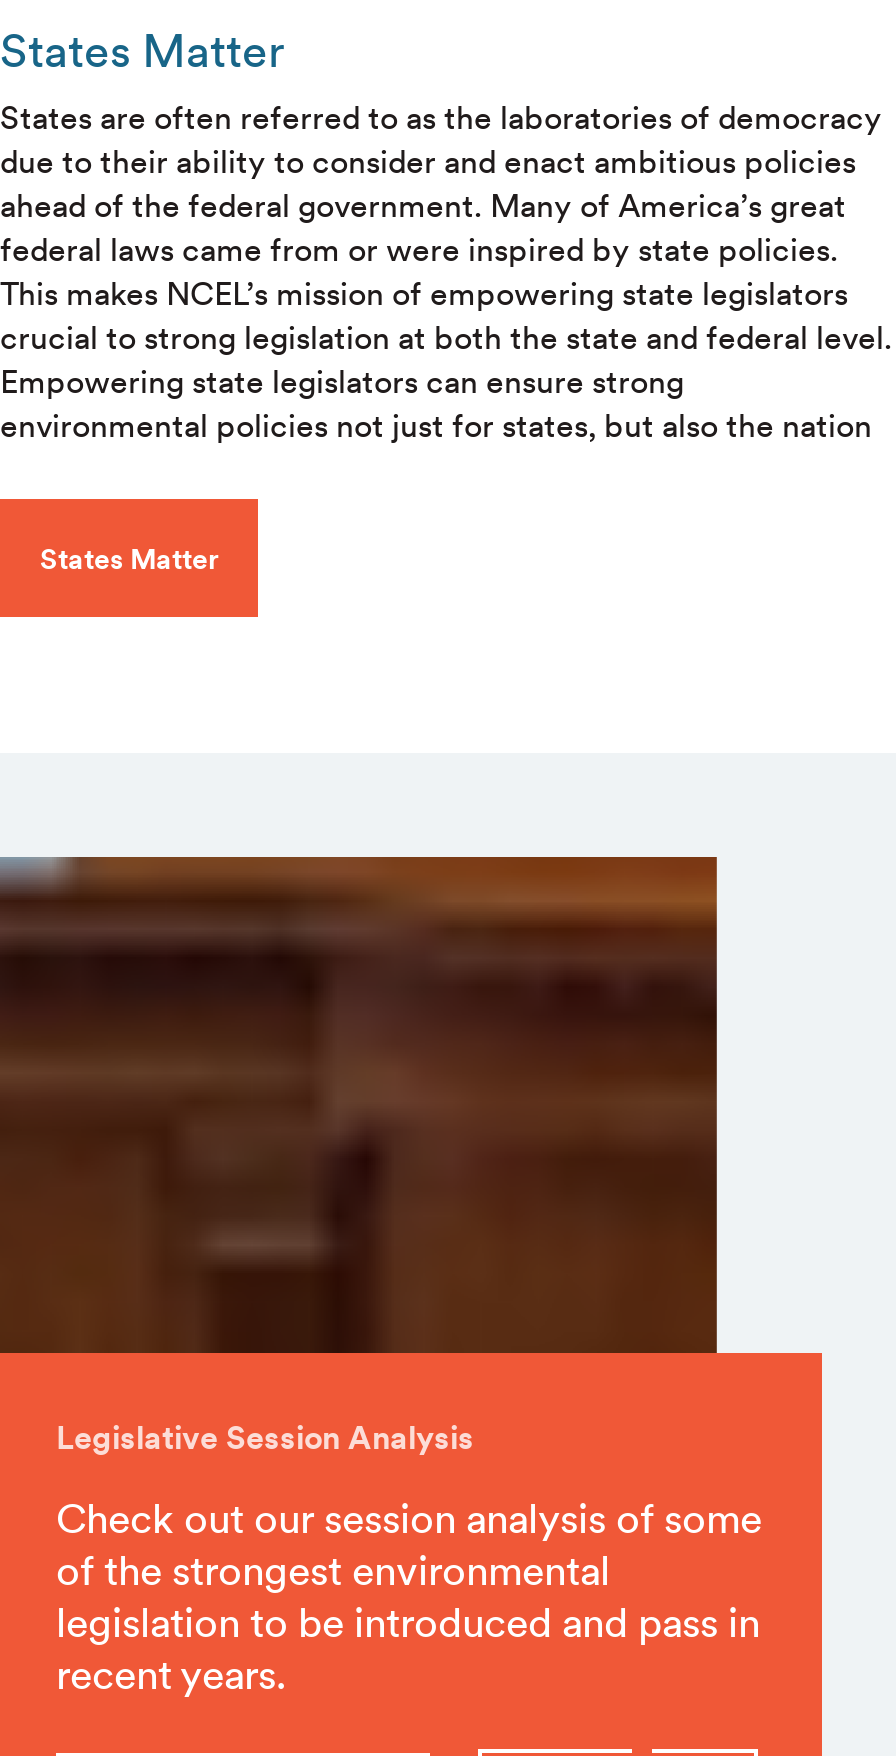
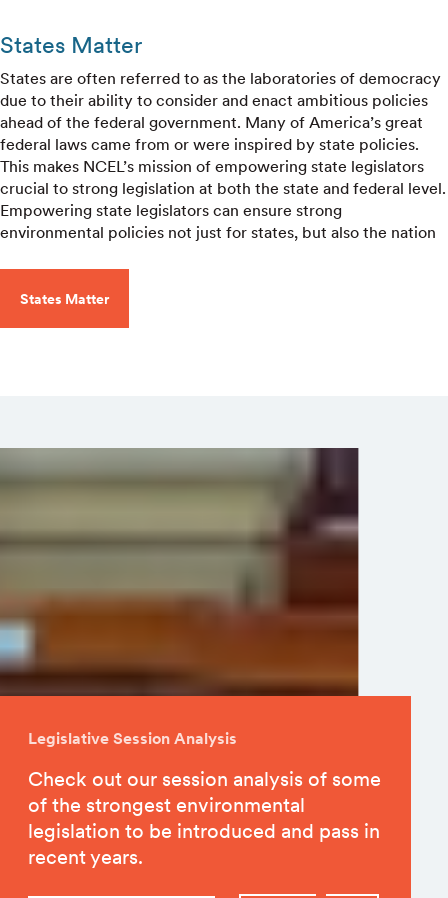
- [image]
+ [image]
